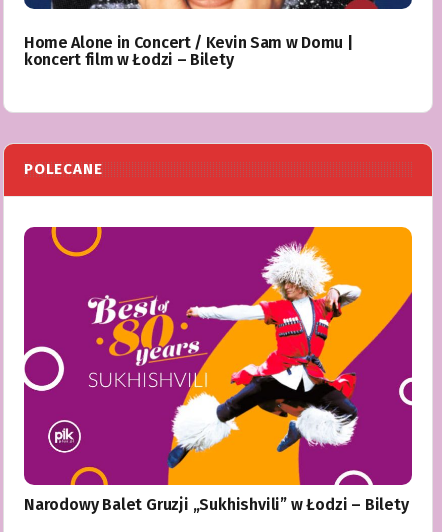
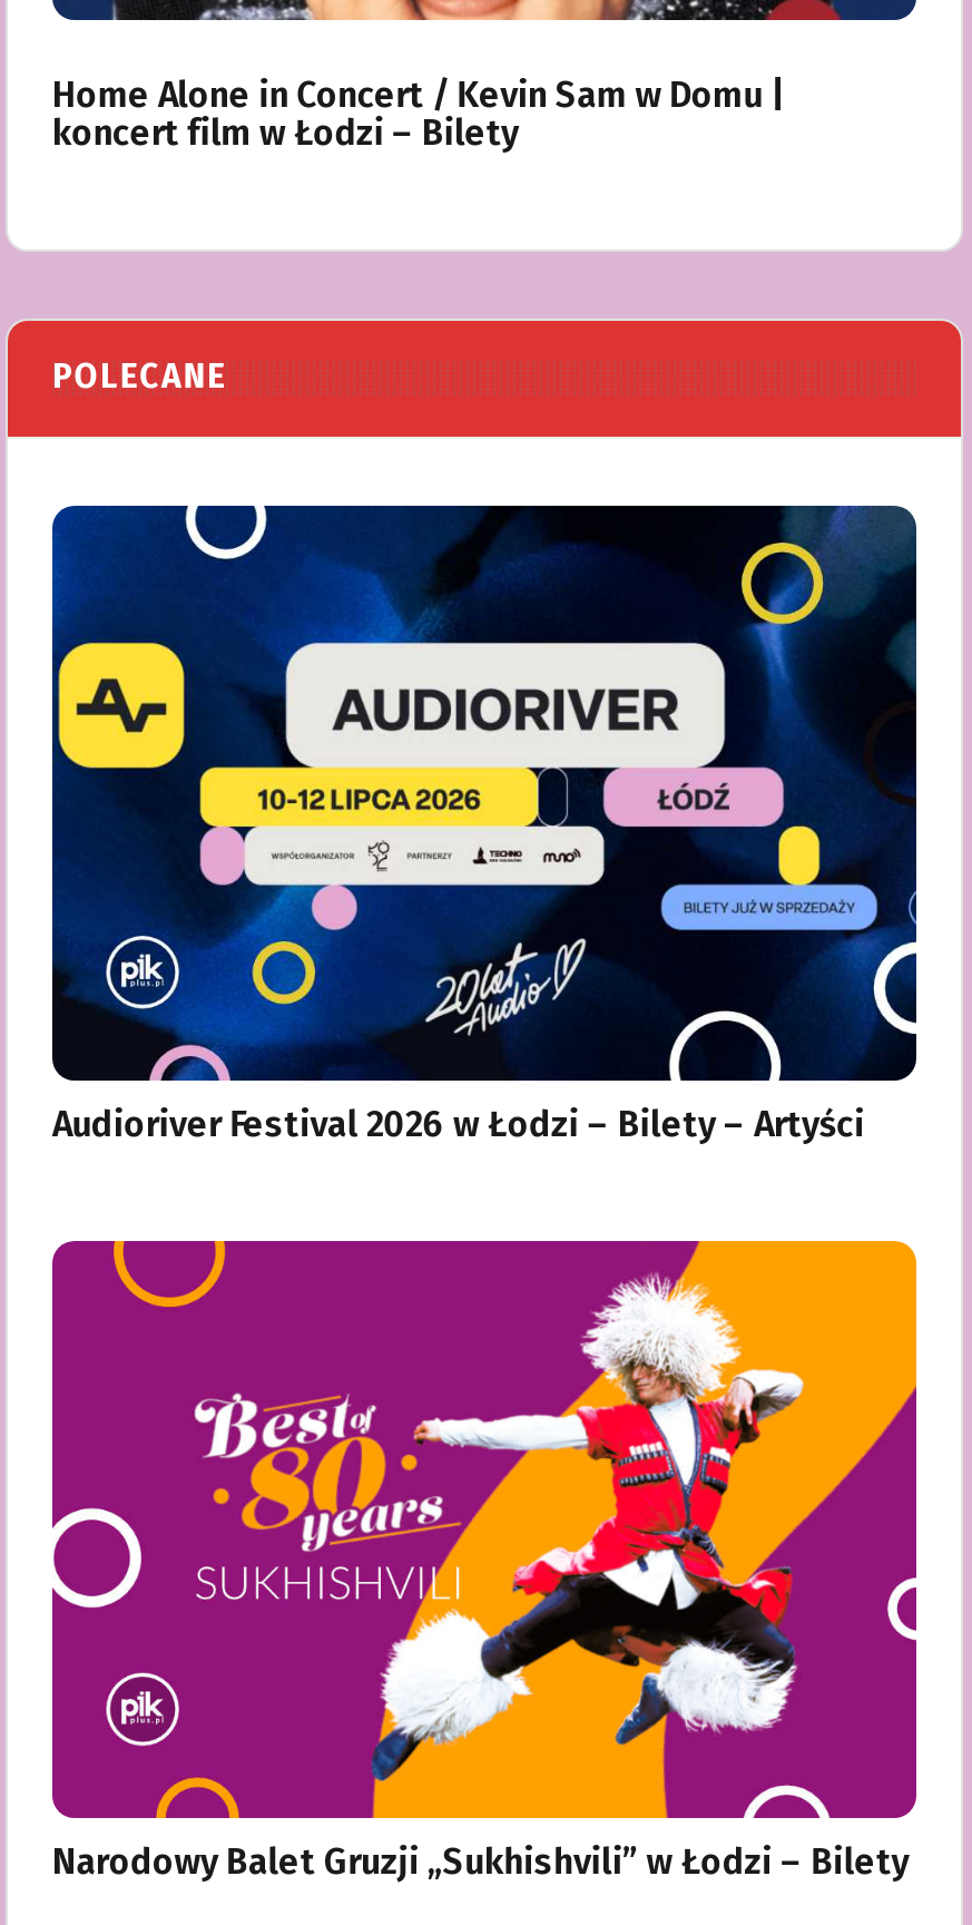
+ [image]
+ Audioriver Festival 2026 w Łodzi – Bilety – Artyści
